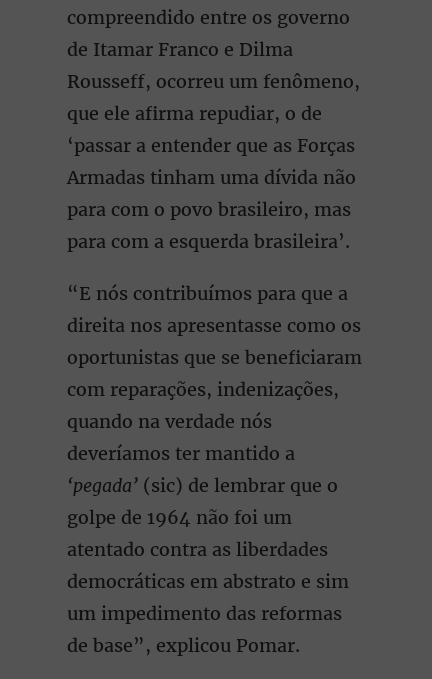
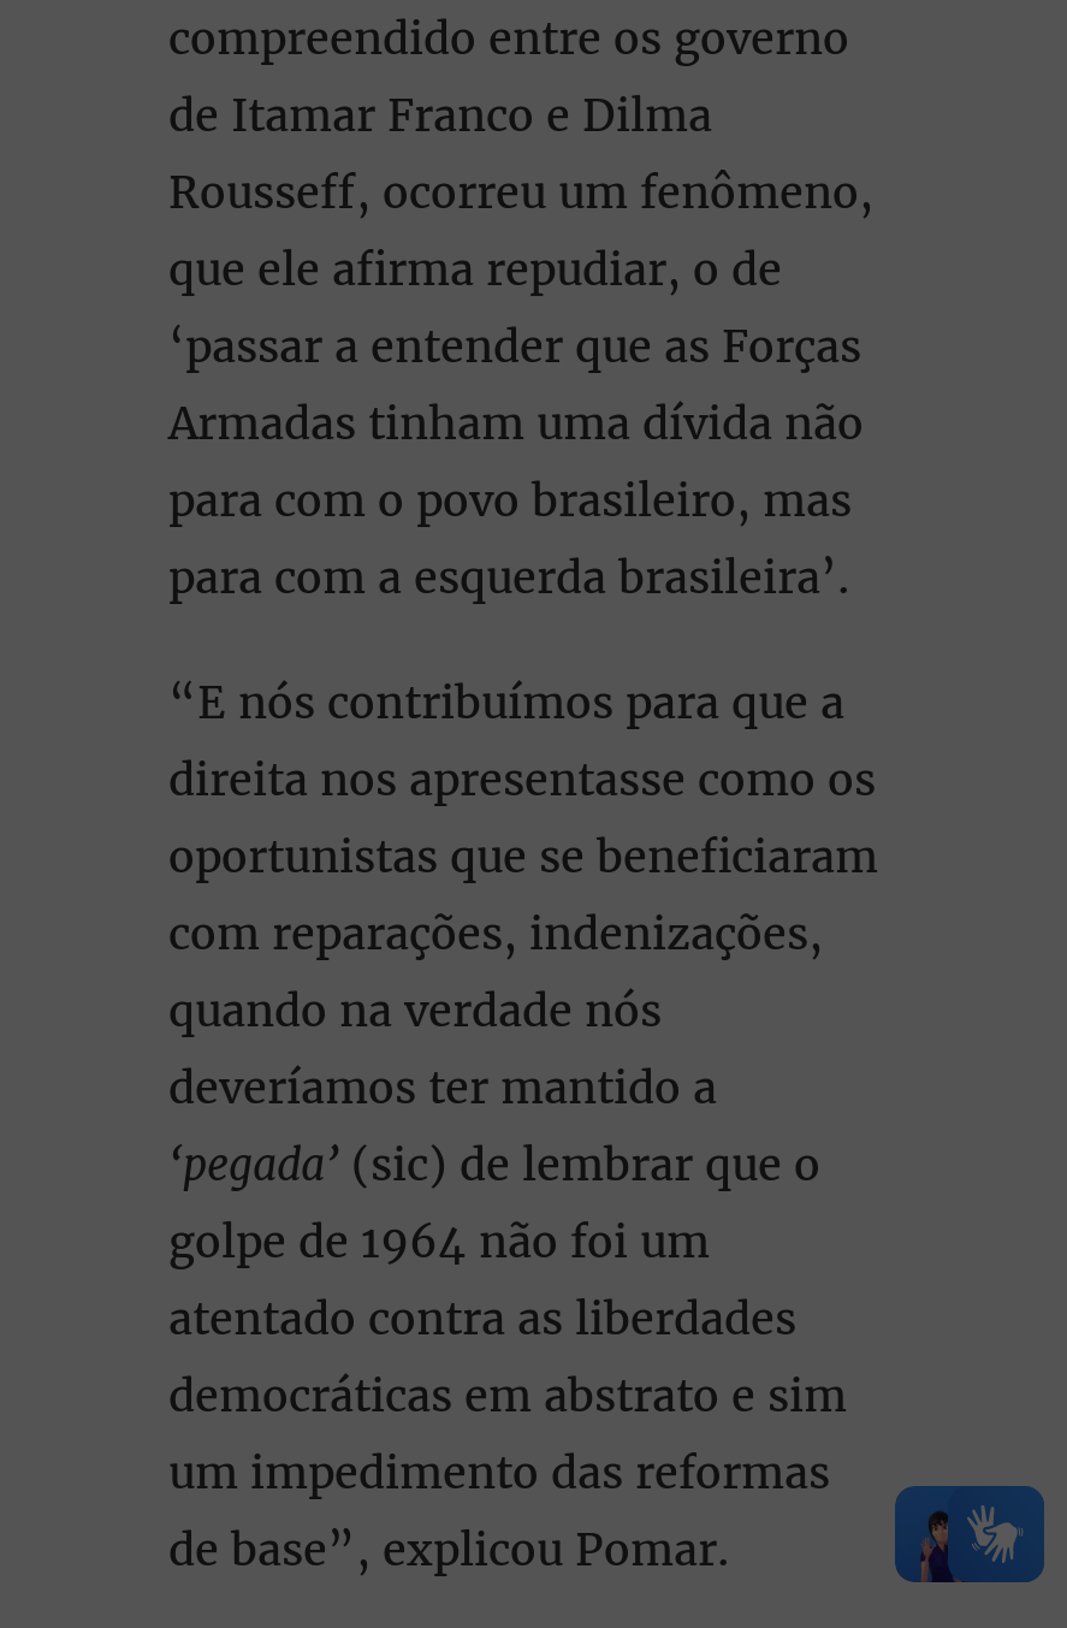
+ [image]
